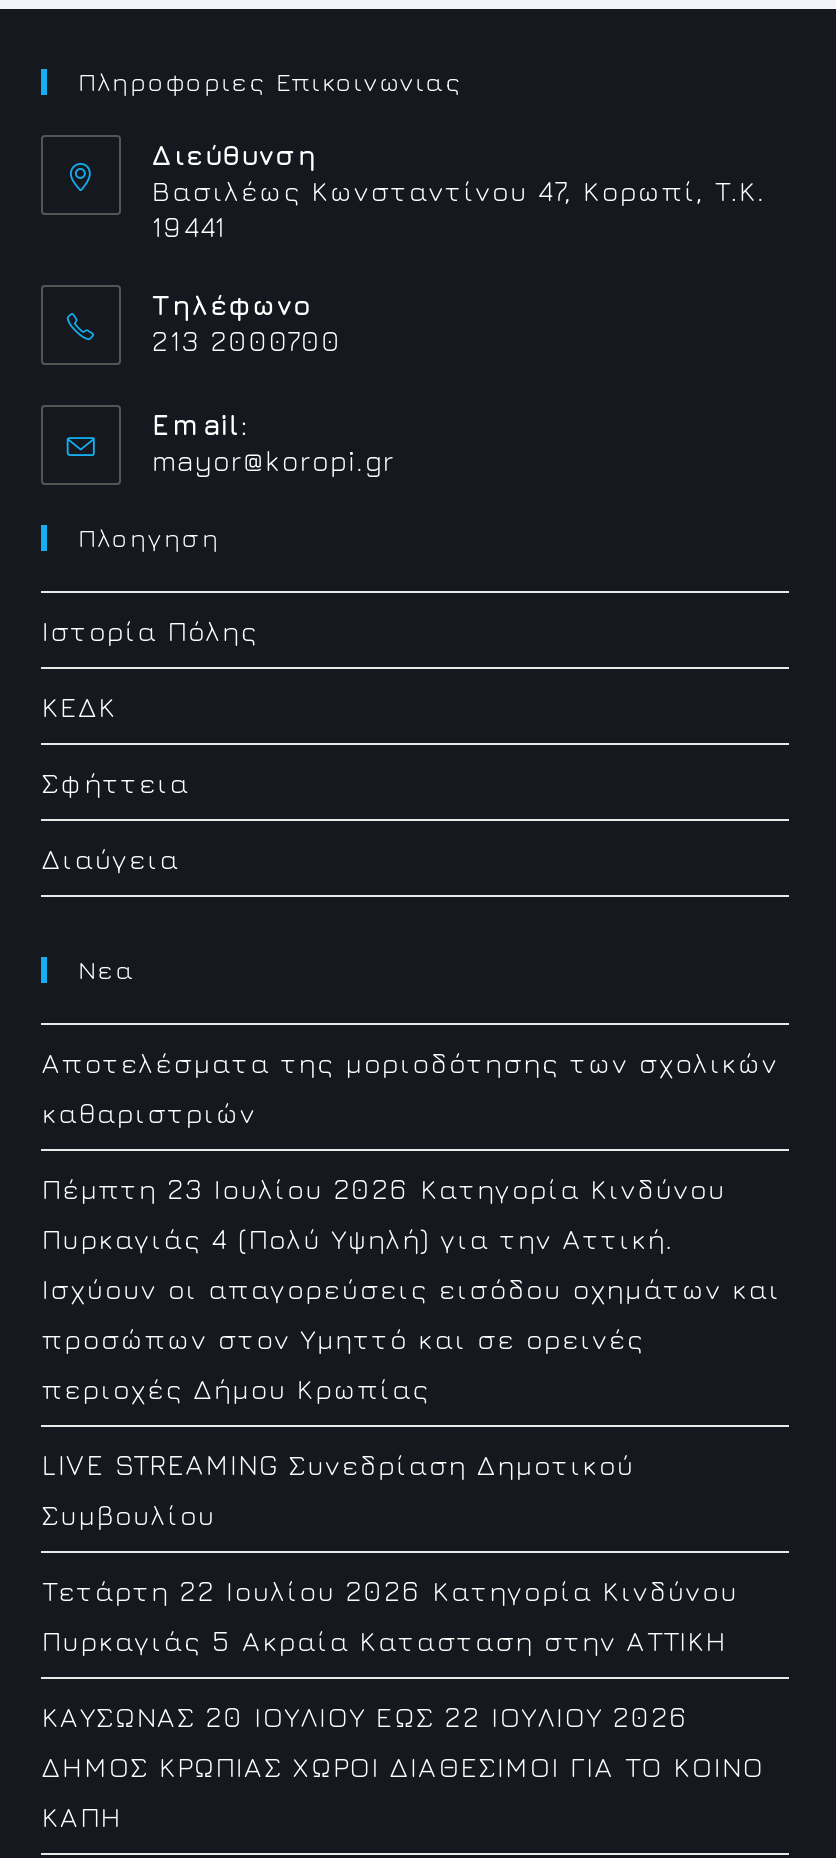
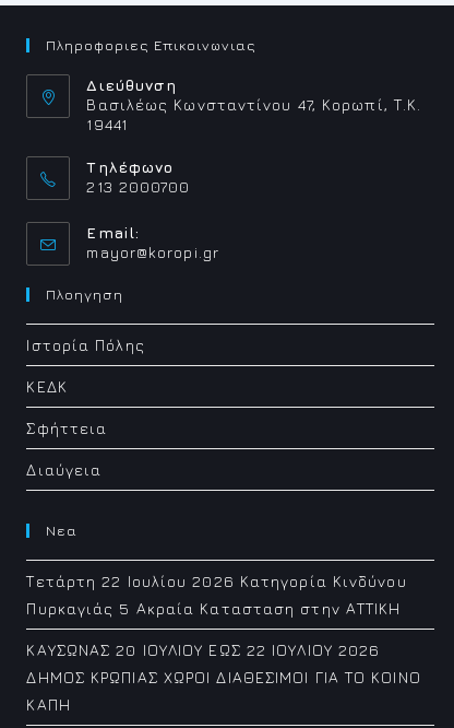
- Αποτελέσματα της μοριοδότησης των σχολικών
- καθαριστριών
- Πέμπτη 23 Ιουλίου 2026 Κατηγορία Κινδύνου
- Πυρκαγιάς 4 (Πολύ Υψηλή) για την Αττική.
- Ισχύουν οι απαγορεύσεις εισόδου οχημάτων και
- προσώπων στον Υμηττό και σε ορεινές
- περιοχές Δήμου Κρωπίας
- LIVE STREAMING Συνεδρίαση Δημοτικού
- Συμβουλίου
